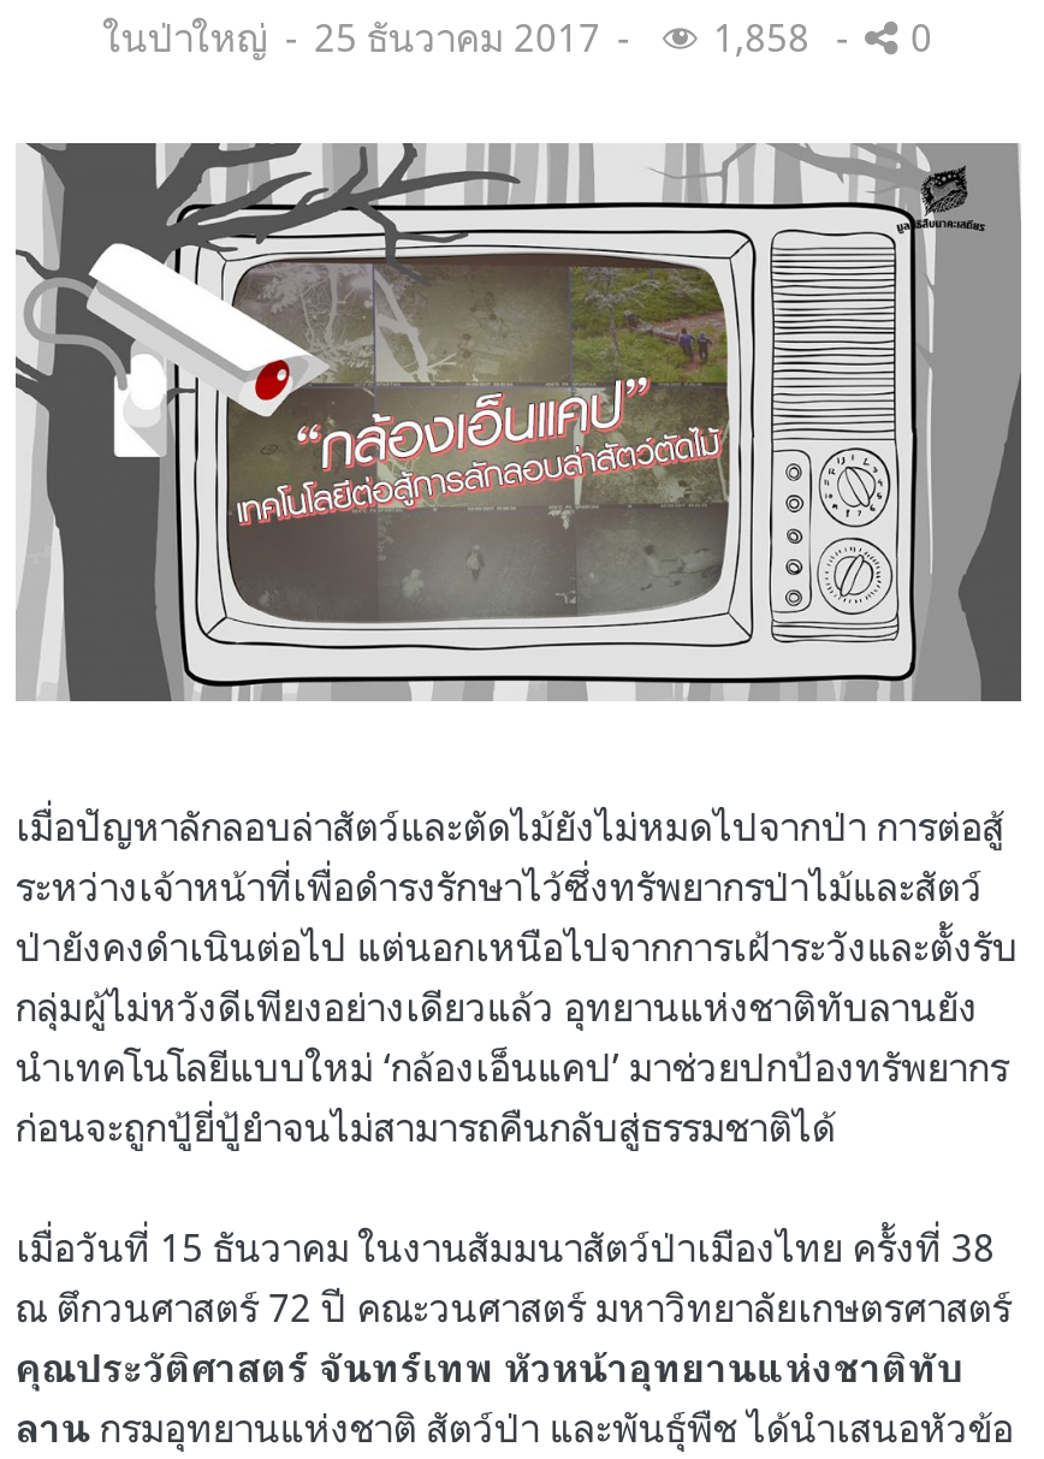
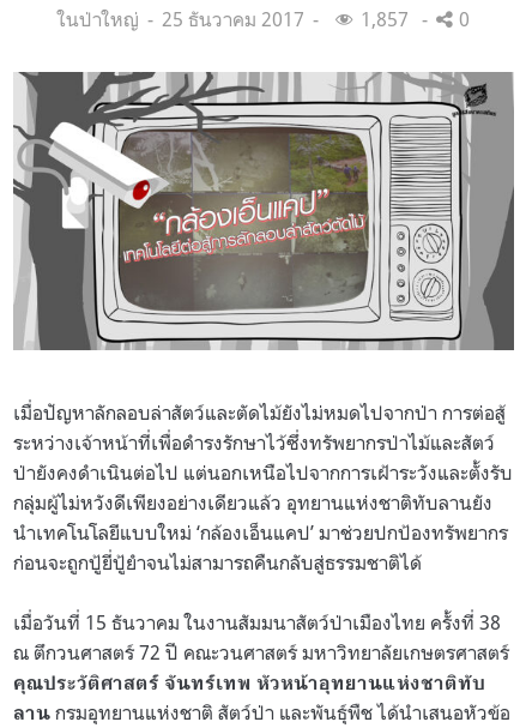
- 1,858
+ 1,857
